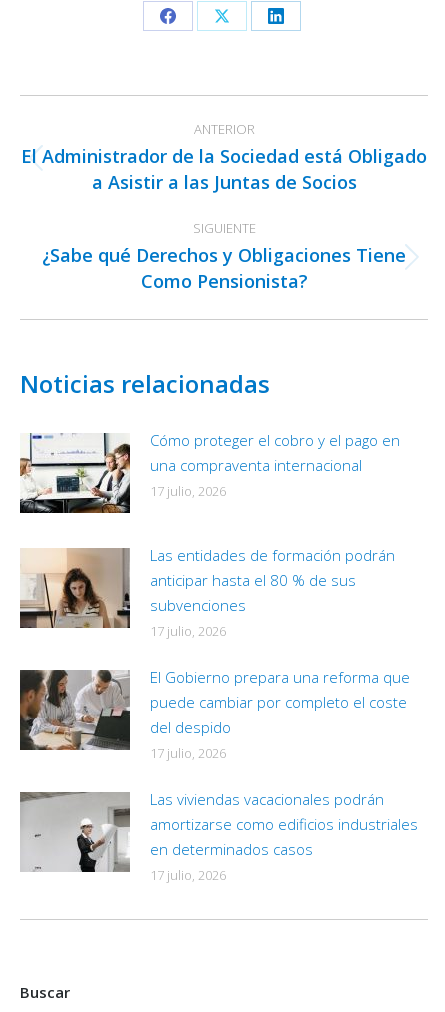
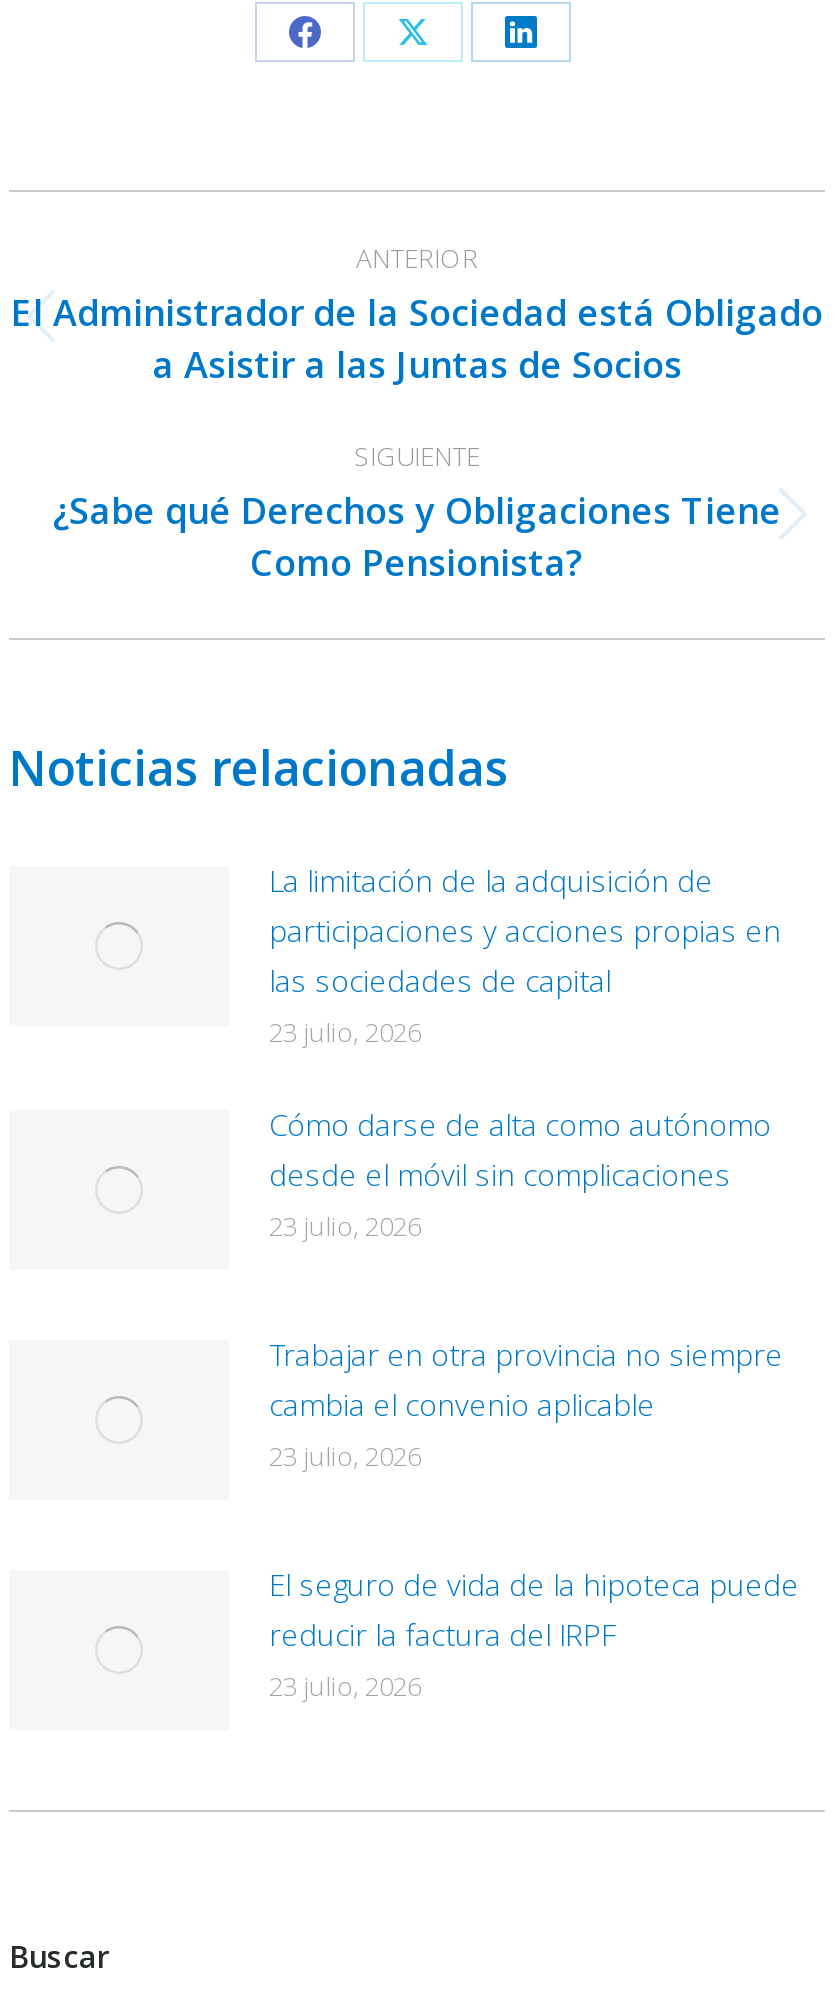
- [image]

- Cómo proteger el cobro y el pago en
- una compraventa internacional
- 17 julio, 2026
+ La limitación de la adquisición de
+ participaciones y acciones propias en
+ las sociedades de capital
+ 23 julio, 2026

- [image]

- Las entidades de formación podrán
- anticipar hasta el 80 % de sus
- subvenciones
- 17 julio, 2026
+ Cómo darse de alta como autónomo
+ desde el móvil sin complicaciones
+ 23 julio, 2026

- [image]

- El Gobierno prepara una reforma que
- puede cambiar por completo el coste
- del despido
- 17 julio, 2026
+ Trabajar en otra provincia no siempre
+ cambia el convenio aplicable
+ 23 julio, 2026

- [image]

- Las viviendas vacacionales podrán
- amortizarse como edificios industriales
- en determinados casos
- 17 julio, 2026
+ El seguro de vida de la hipoteca puede
+ reducir la factura del IRPF
+ 23 julio, 2026
